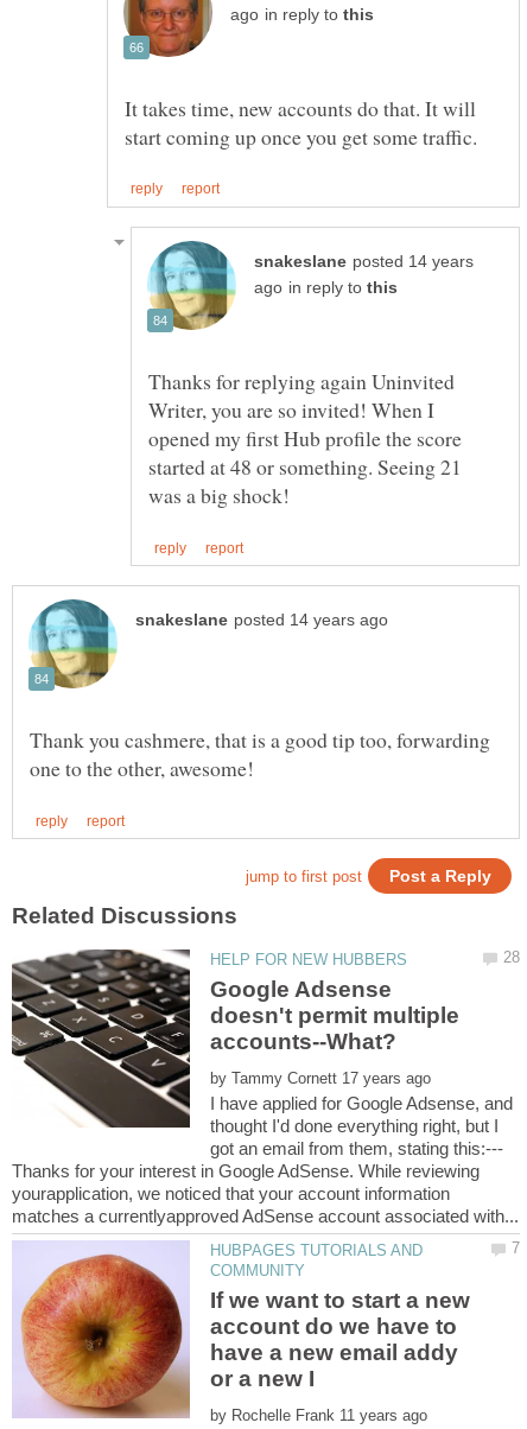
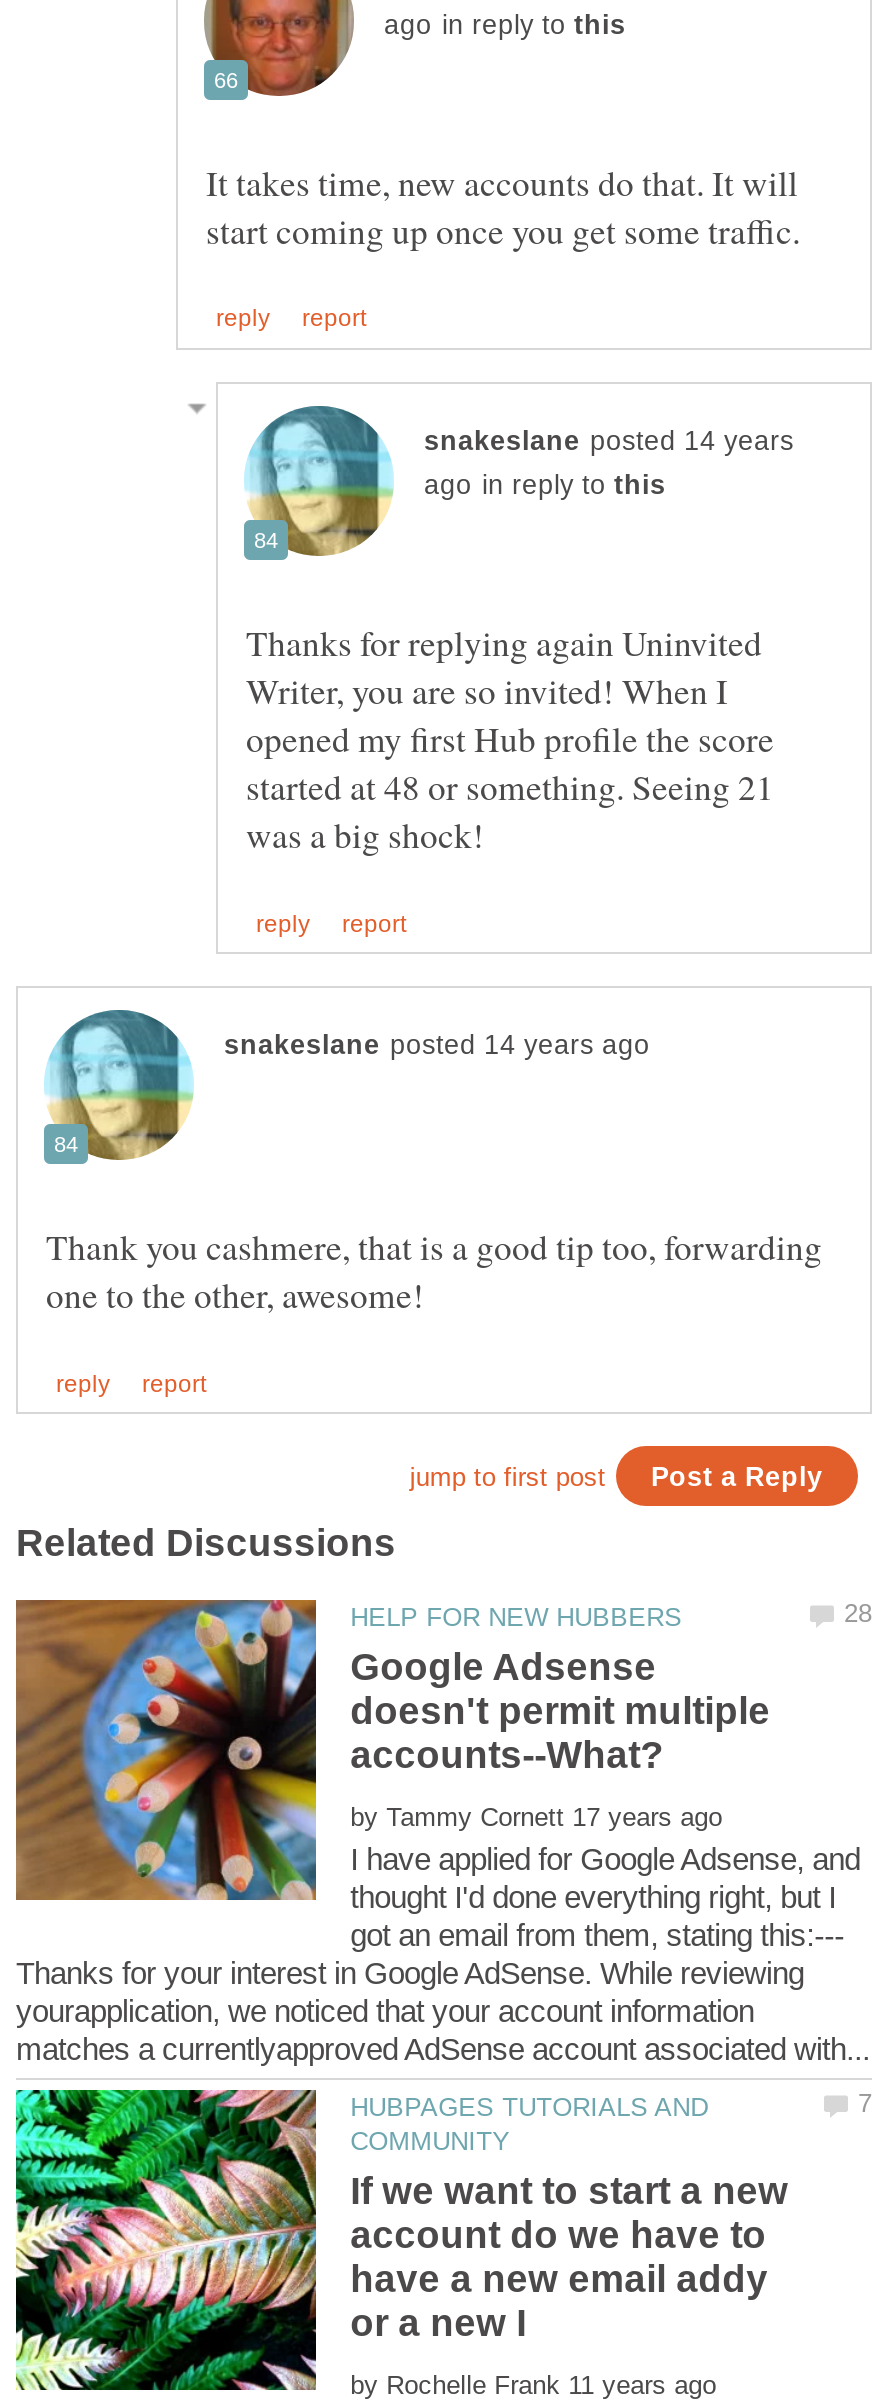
- [image]
+ [image]

- [image]
+ [image]
